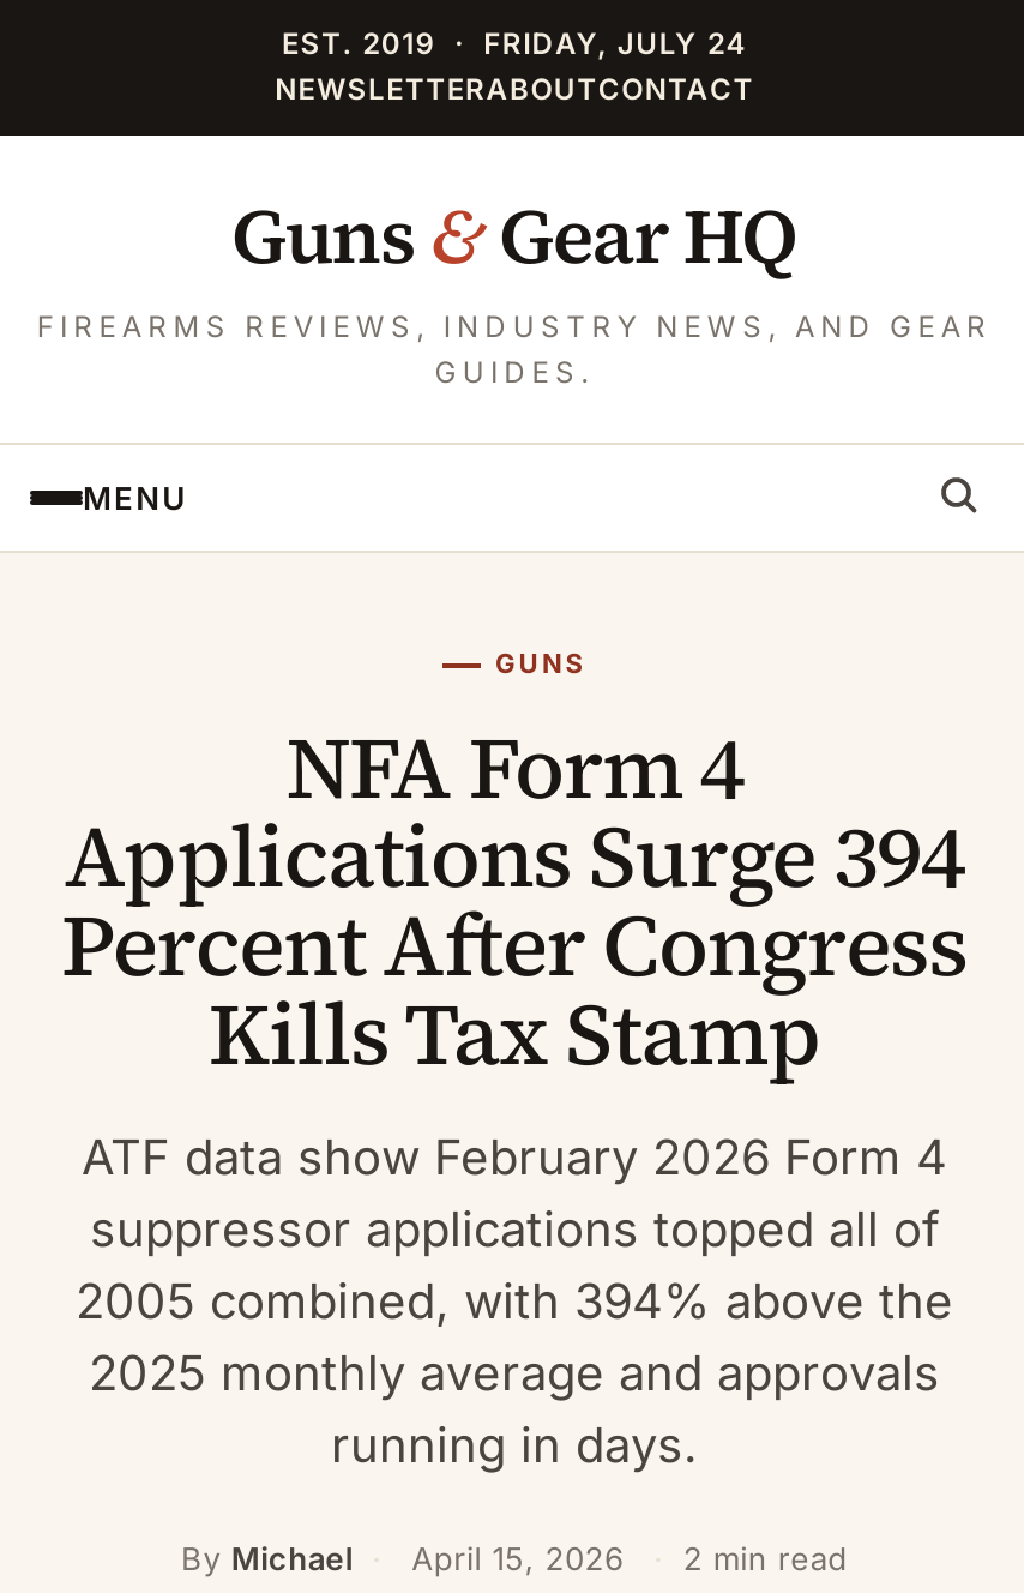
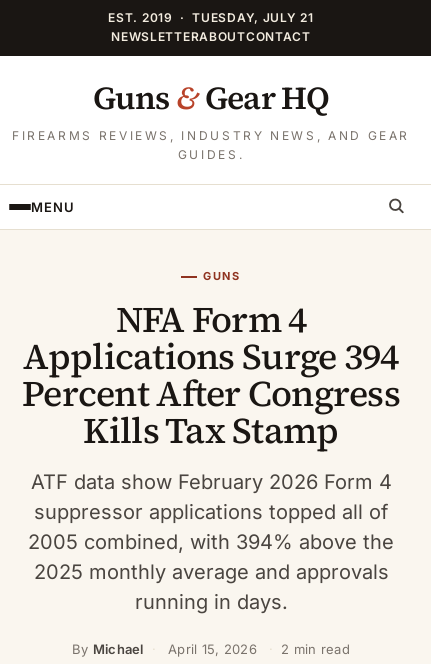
- EST. 2019 · FRIDAY, JULY 24
+ EST. 2019 · TUESDAY, JULY 21
